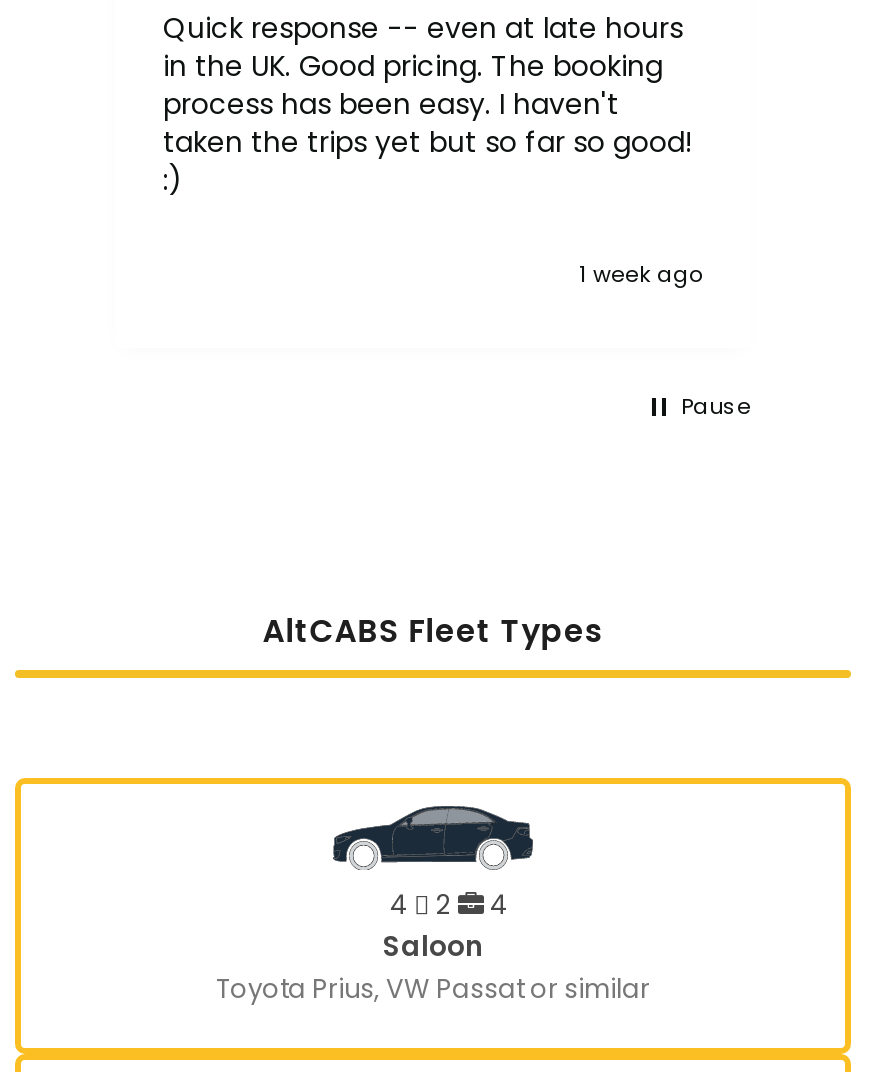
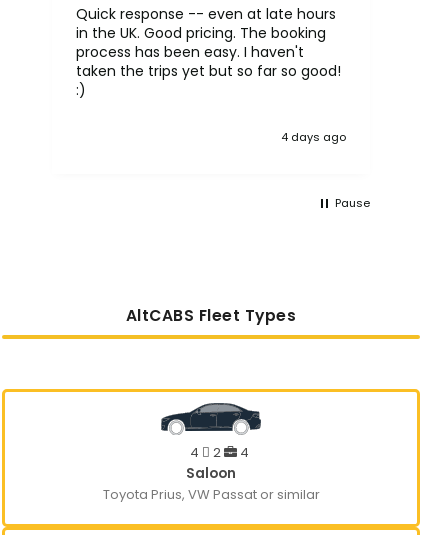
- 1 week ago
+ 4 days ago
